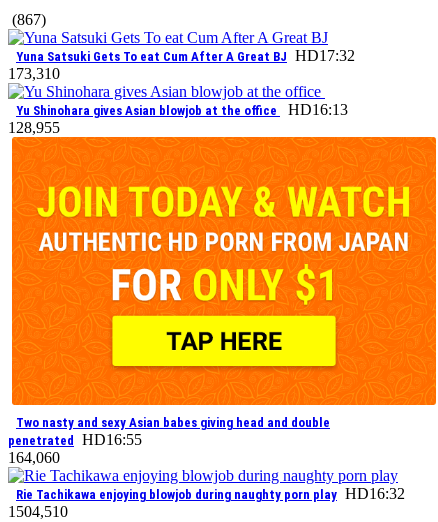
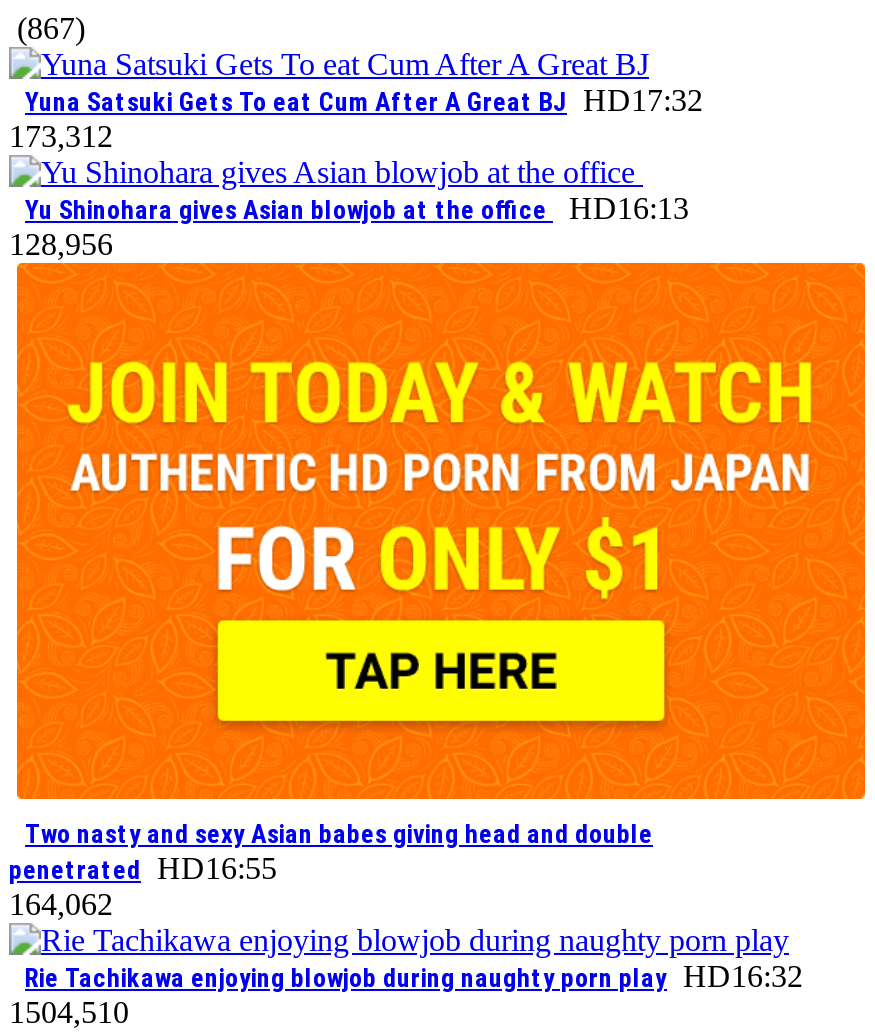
- 1 73,310
+ 1 73,312

- 1 28,955
+ 1 28,956

- 1 64,060
+ 1 64,062
